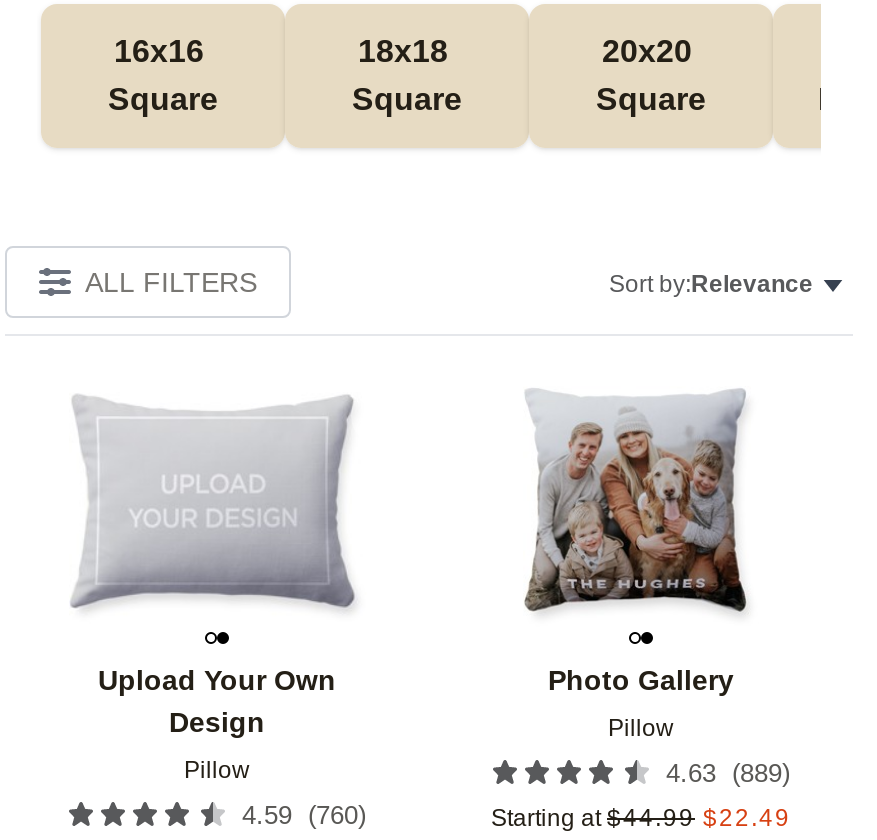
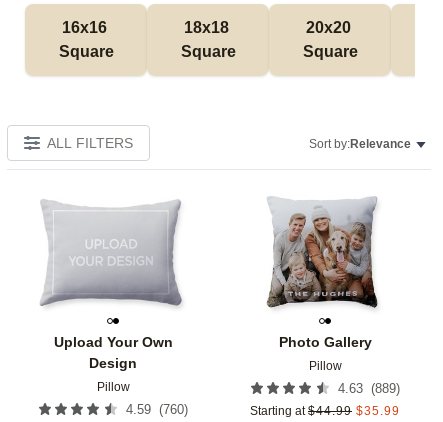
- Starting at $44.99 $22.49
+ Starting at $44.99 $35.99
